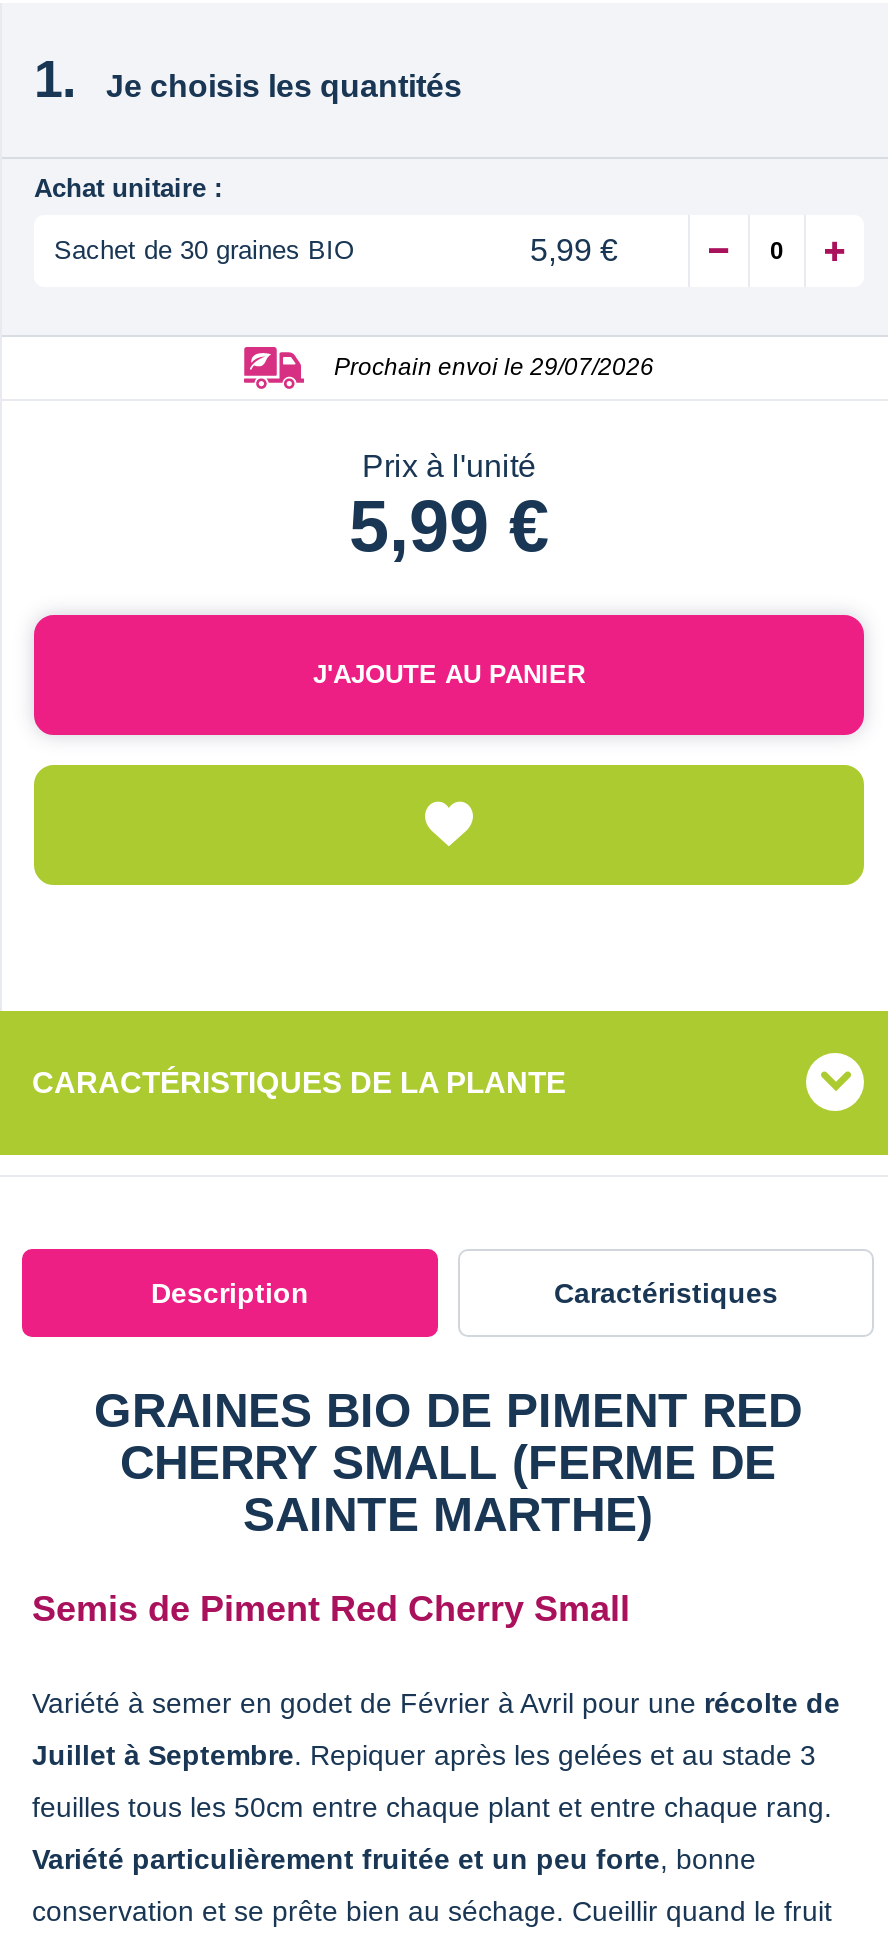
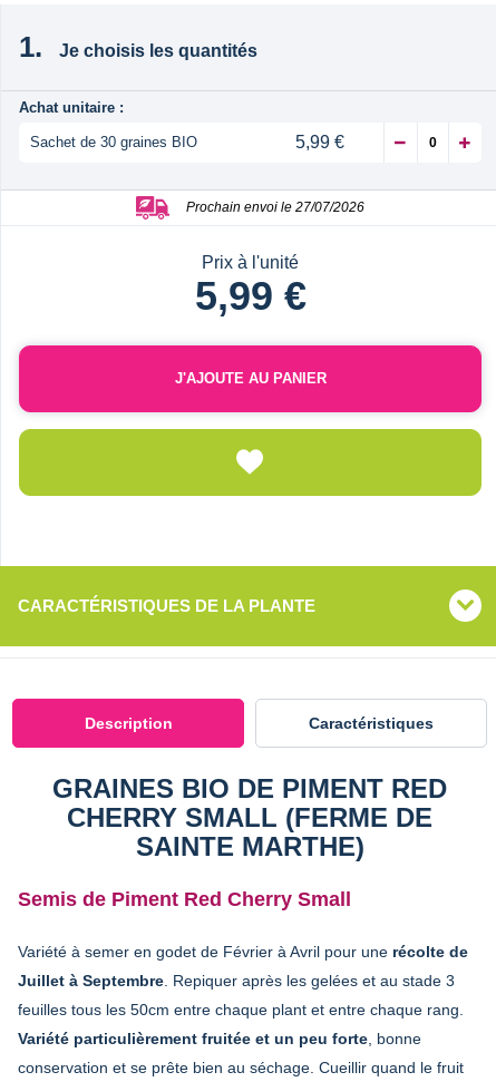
- Prochain envoi le 29/07/2026
+ Prochain envoi le 27/07/2026
